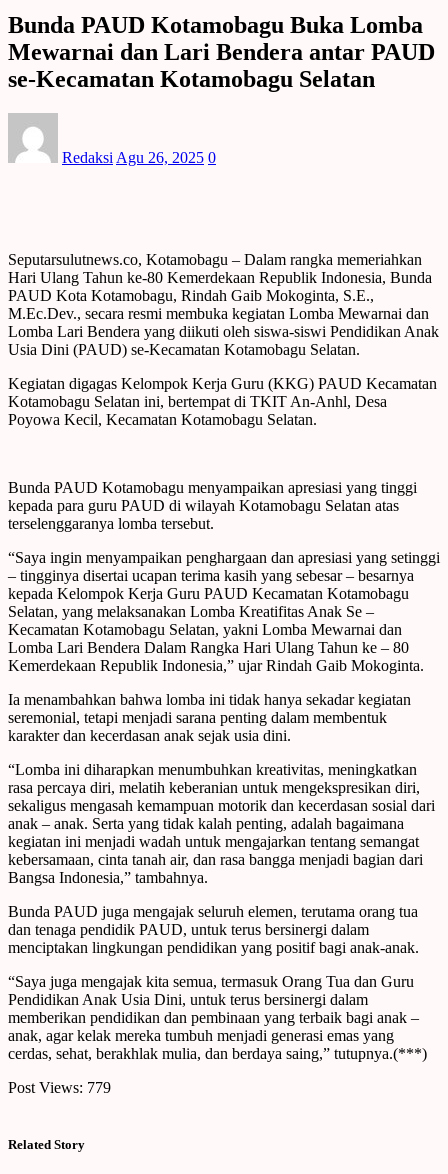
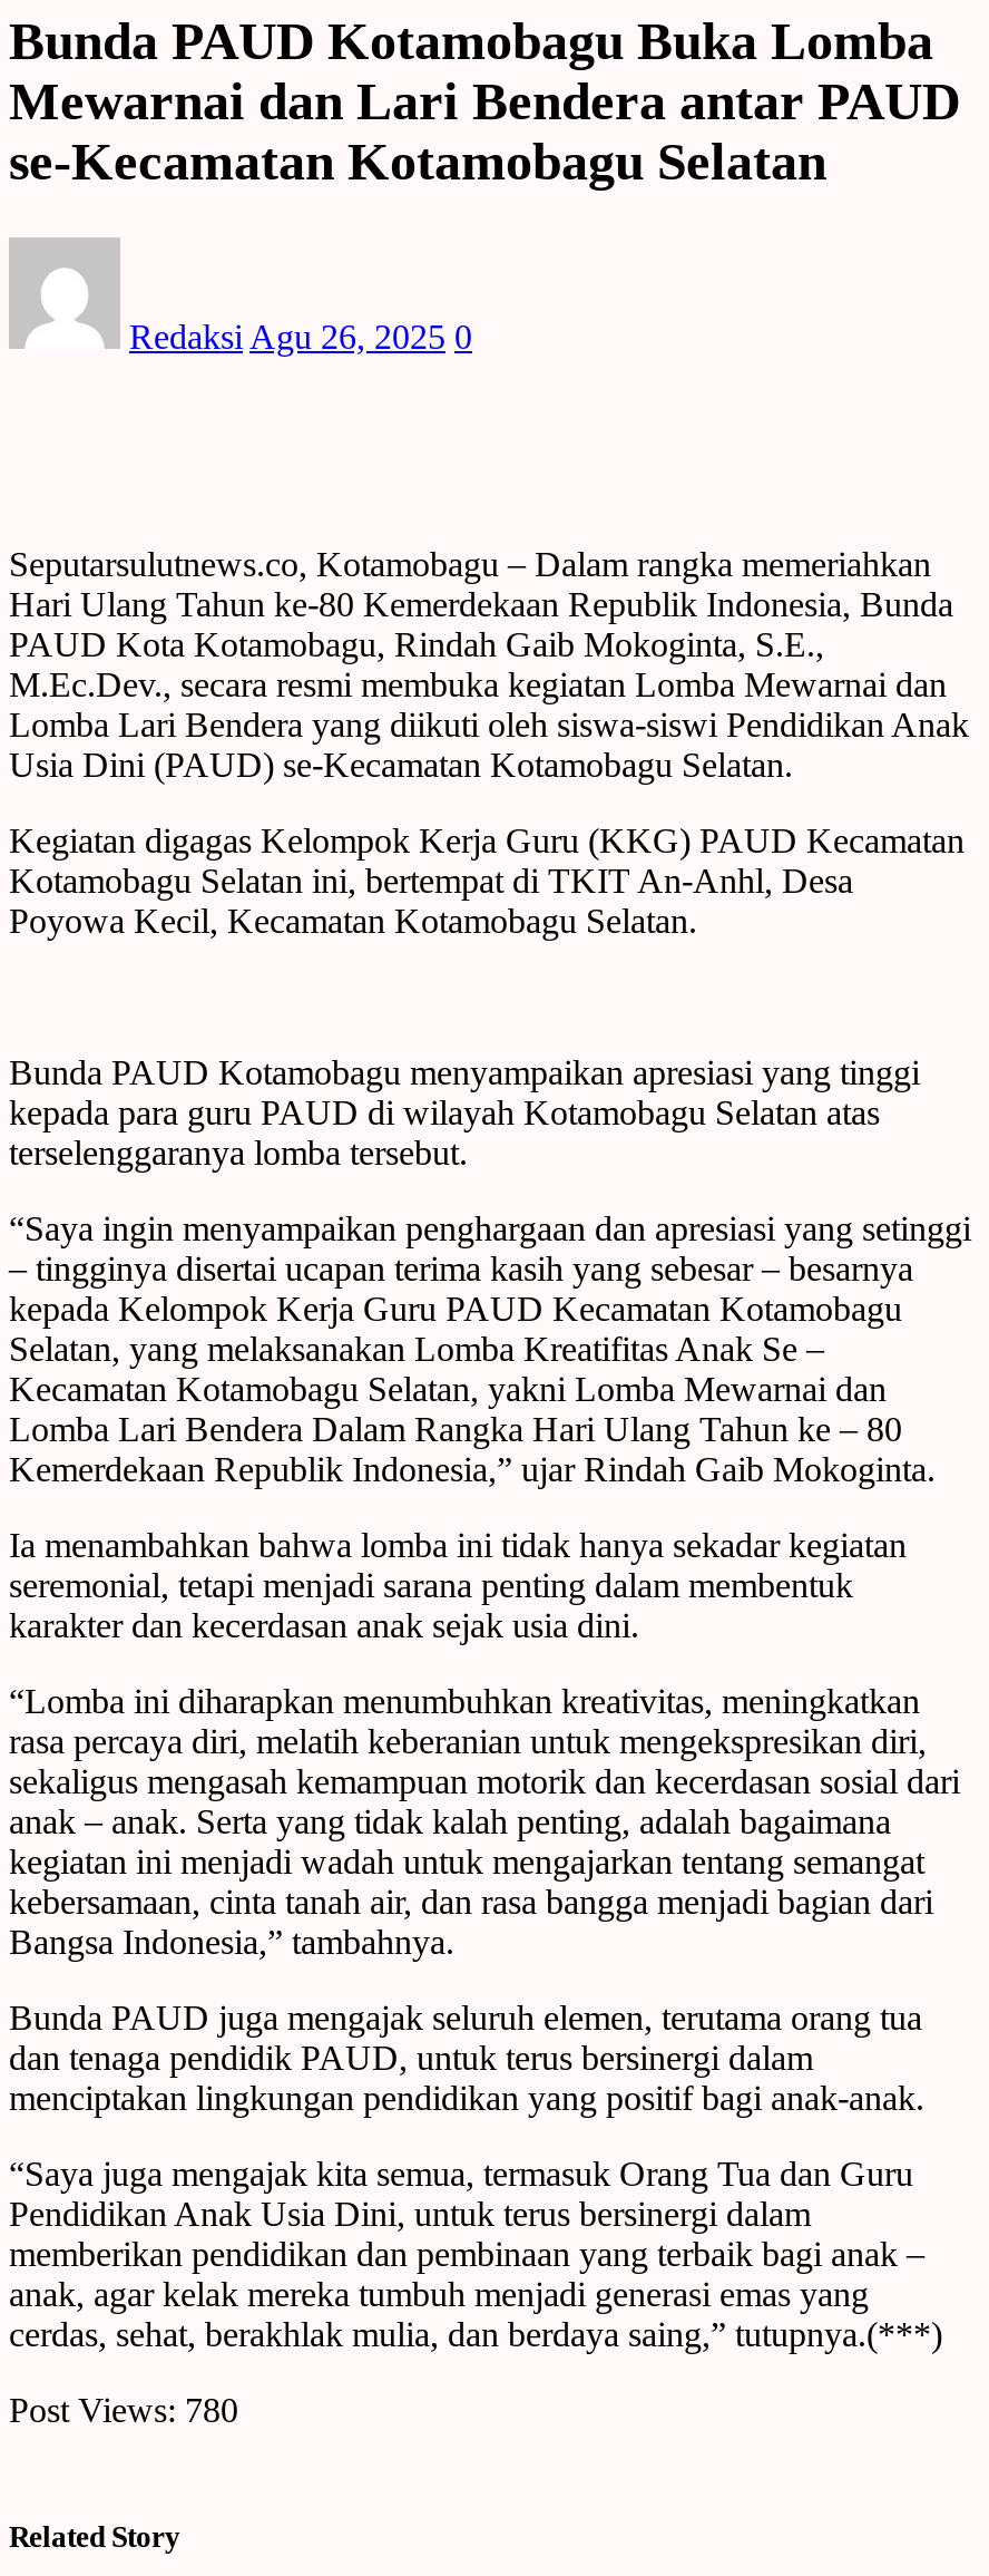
- Post Views: 779
+ Post Views: 780
